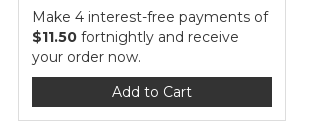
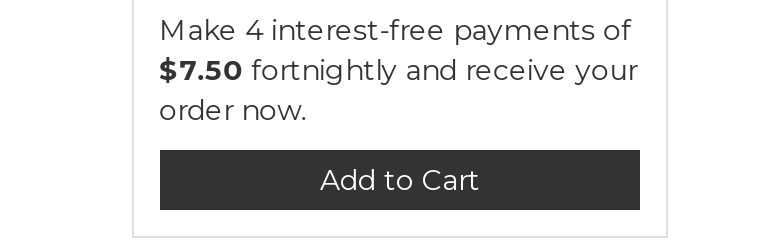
- $11.50 fortnightly and receive
- your order now.
+ $7.50 fortnightly and receive your
+ order now.
